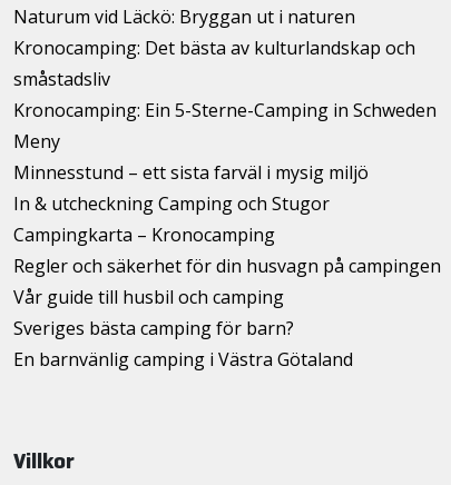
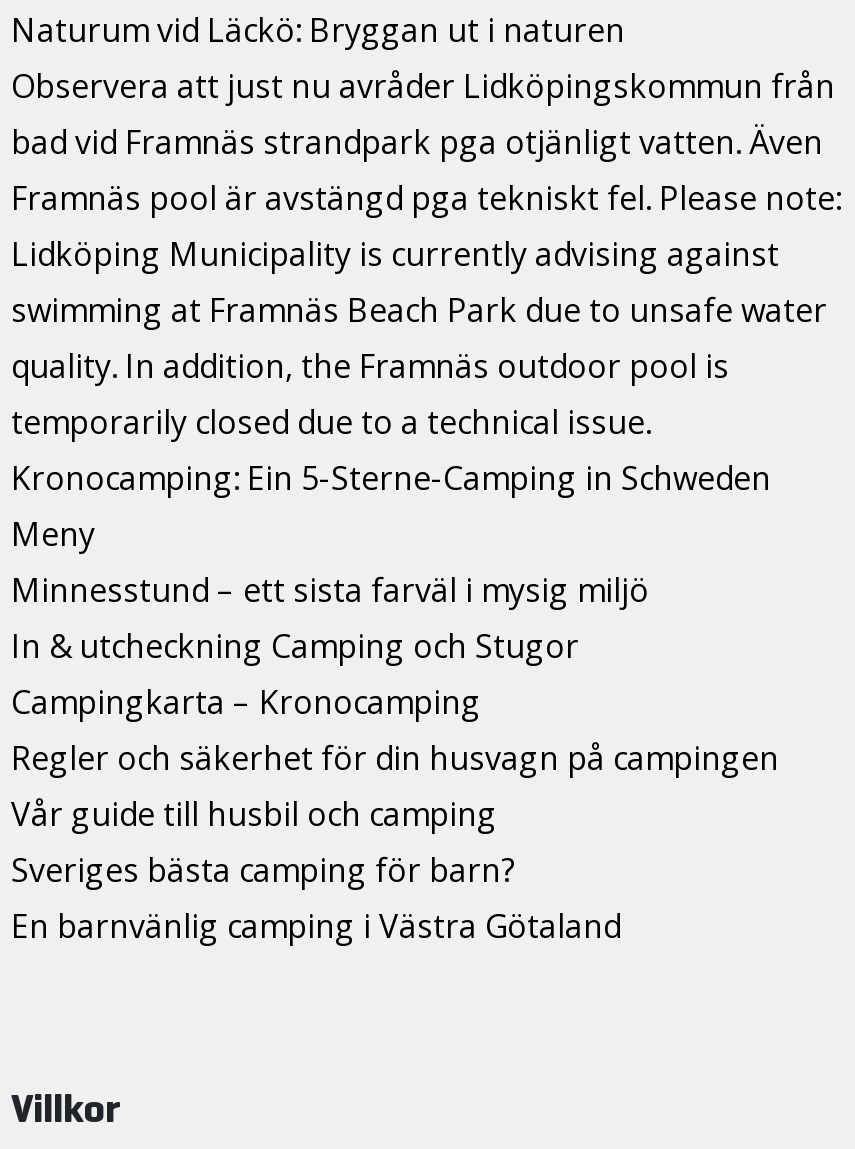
- Kronocamping: Det bästa av kulturlandskap och
- småstadsliv
+ Observera att just nu avråder Lidköpingskommun från
+ bad vid Framnäs strandpark pga otjänligt vatten. Även
+ Framnäs pool är avstängd pga tekniskt fel. Please note:
+ Lidköping Municipality is currently advising against
+ swimming at Framnäs Beach Park due to unsafe water
+ quality. In addition, the Framnäs outdoor pool is
+ temporarily closed due to a technical issue.
